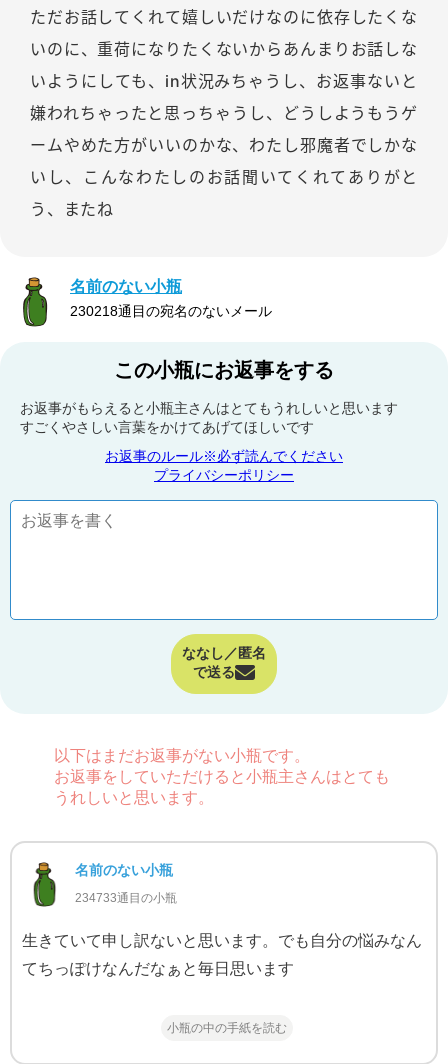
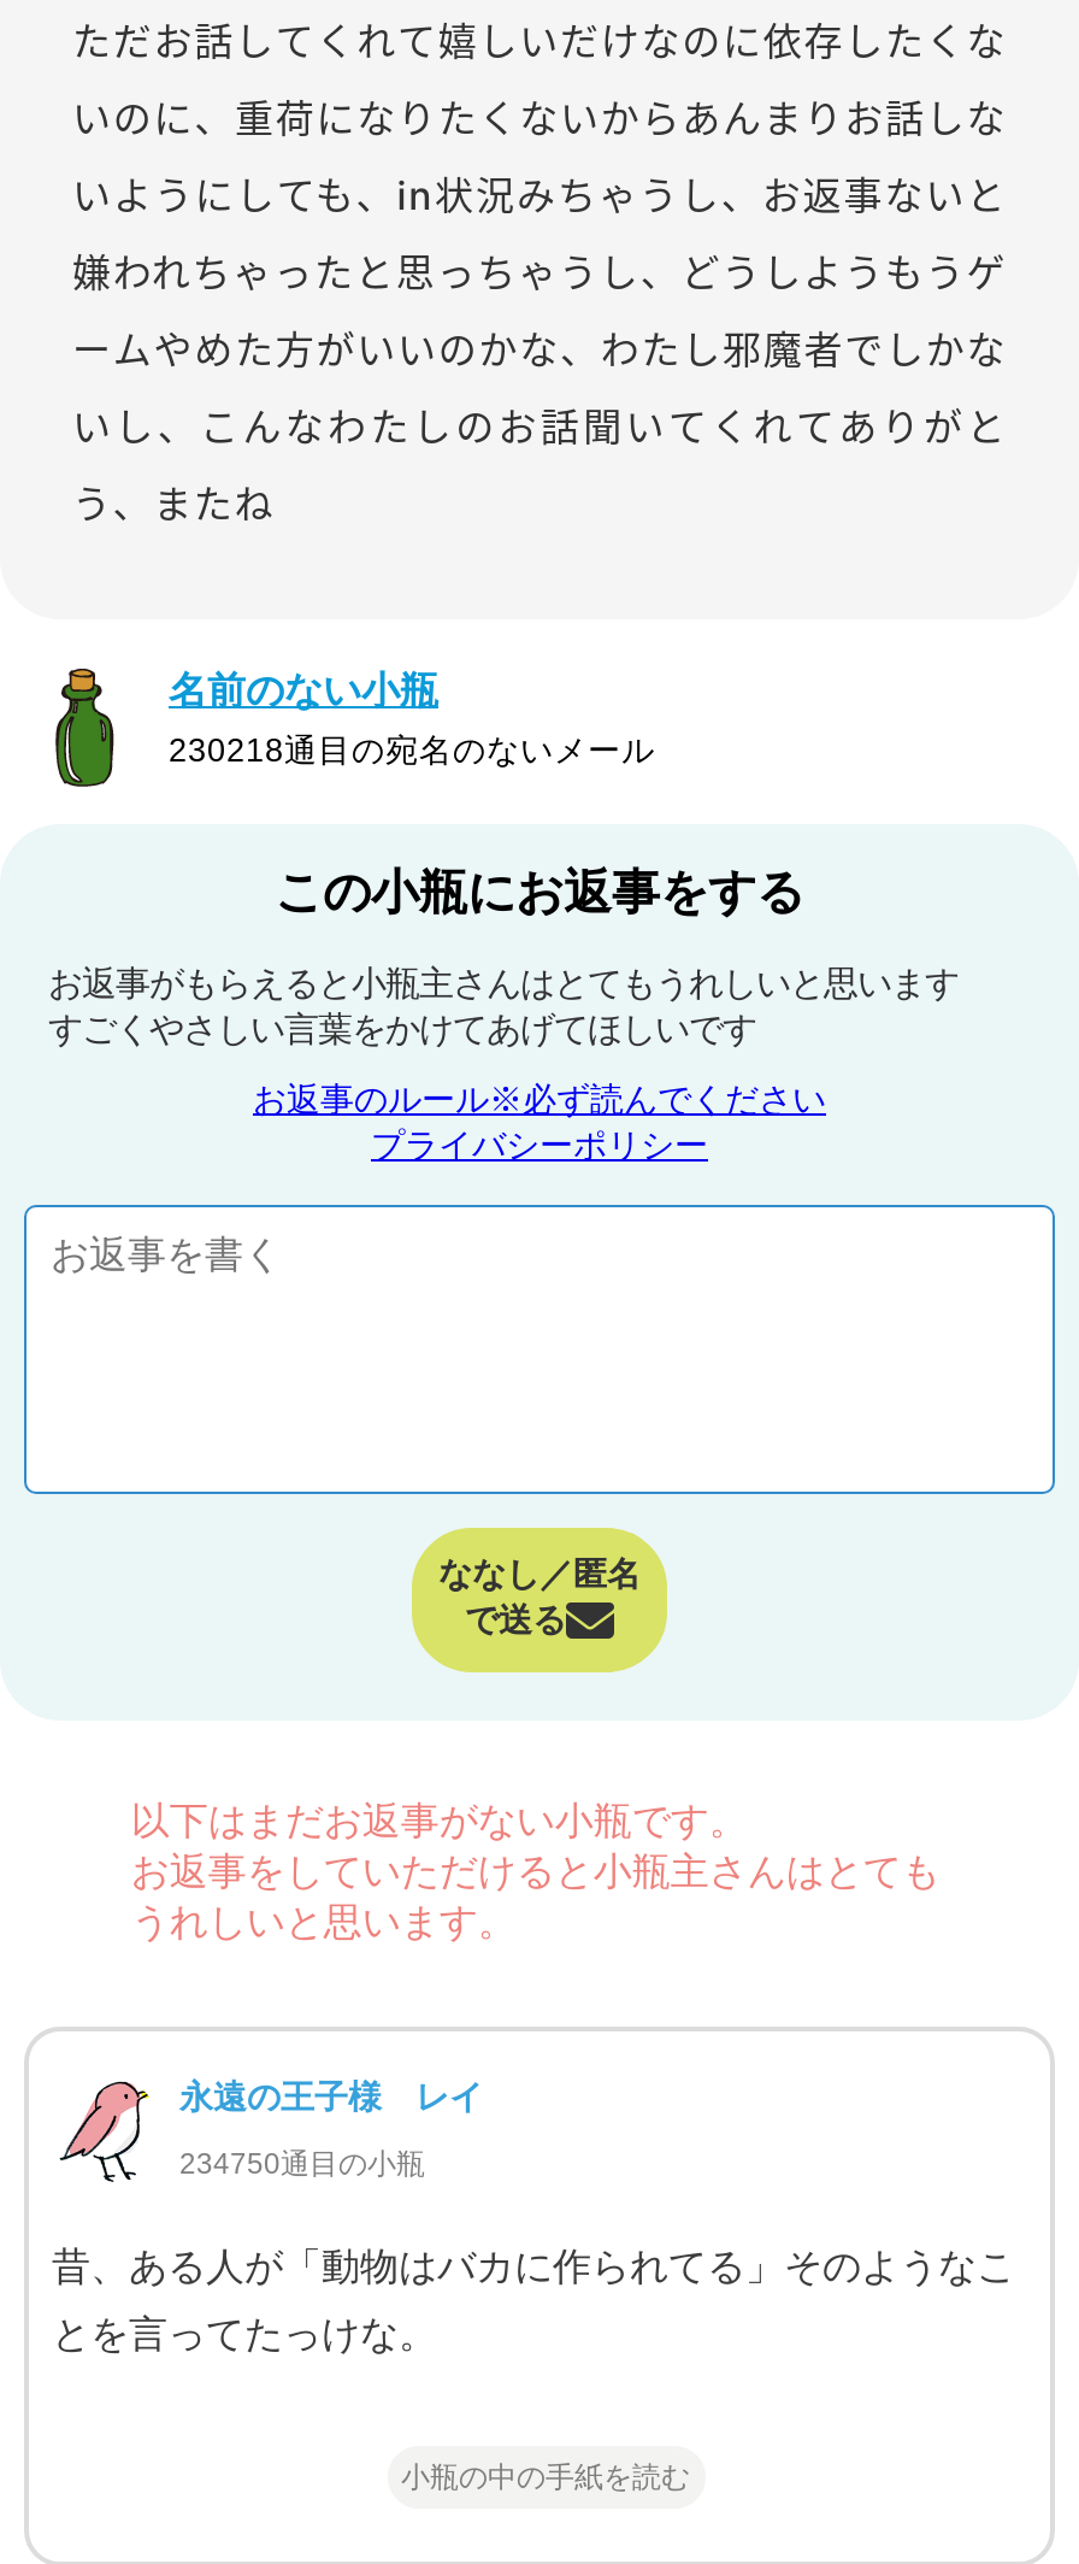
- [image]
- 名前のない小瓶
+ [image]
+ 永遠の王子様 レイ

- 234733通目の小瓶
+ 234750通目の小瓶

- 生きていて申し訳ないと思います。でも自分の悩みなん
+ 昔、ある人が「動物はバカに作られてる」そのようなこ

- てちっぽけなんだなぁと毎日思います
+ とを言ってたっけな。
